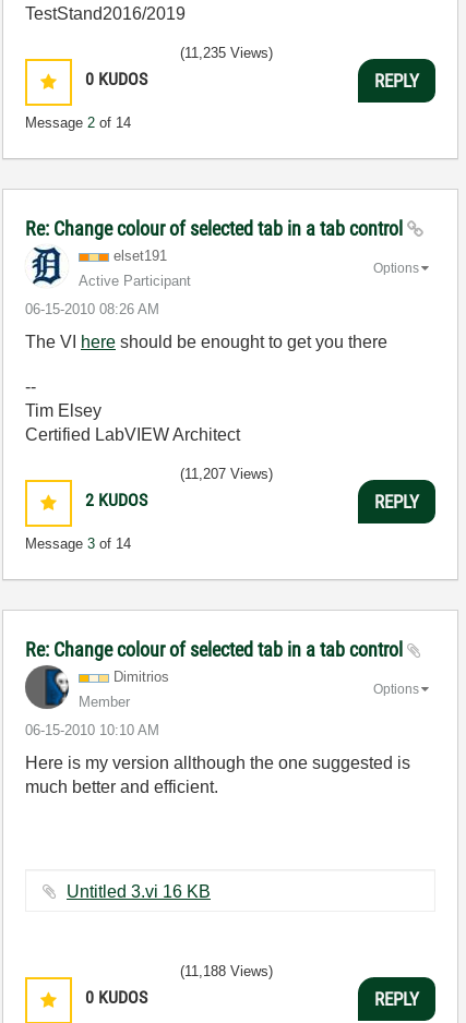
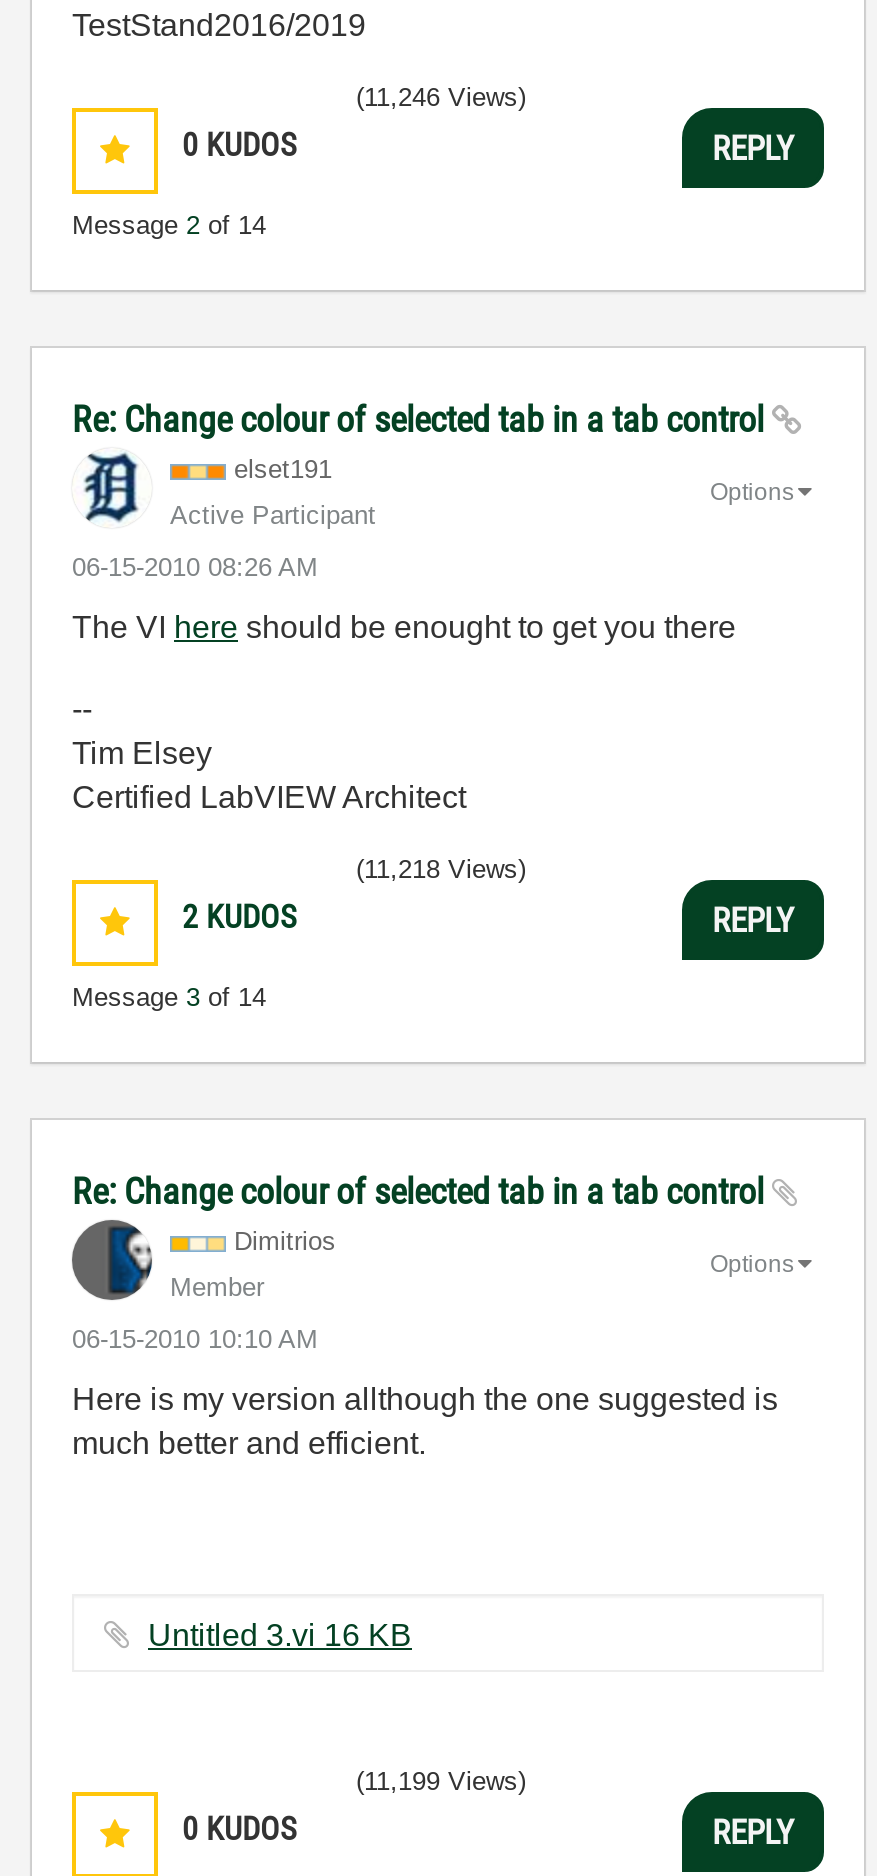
- (11,235 Views)
+ (11,246 Views)

- (11,207 Views)
+ (11,218 Views)

- (11,188 Views)
+ (11,199 Views)
